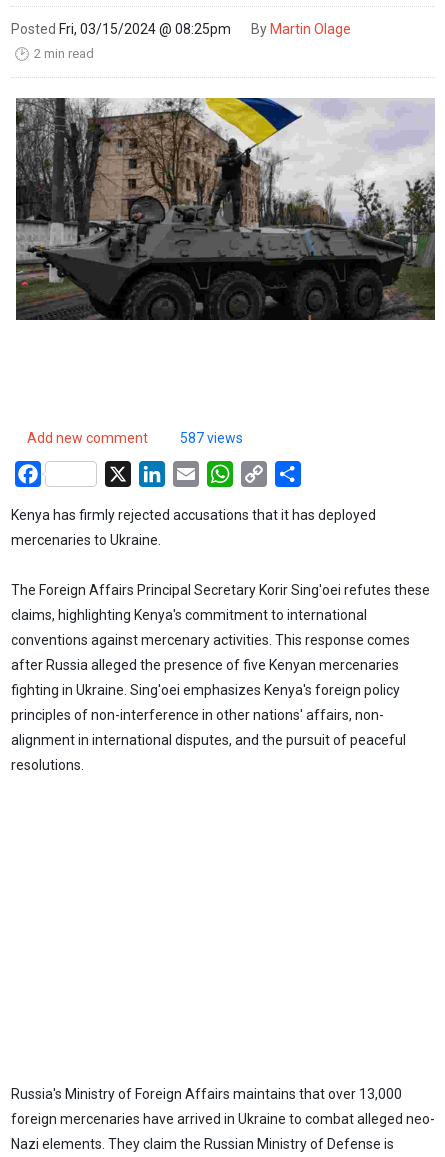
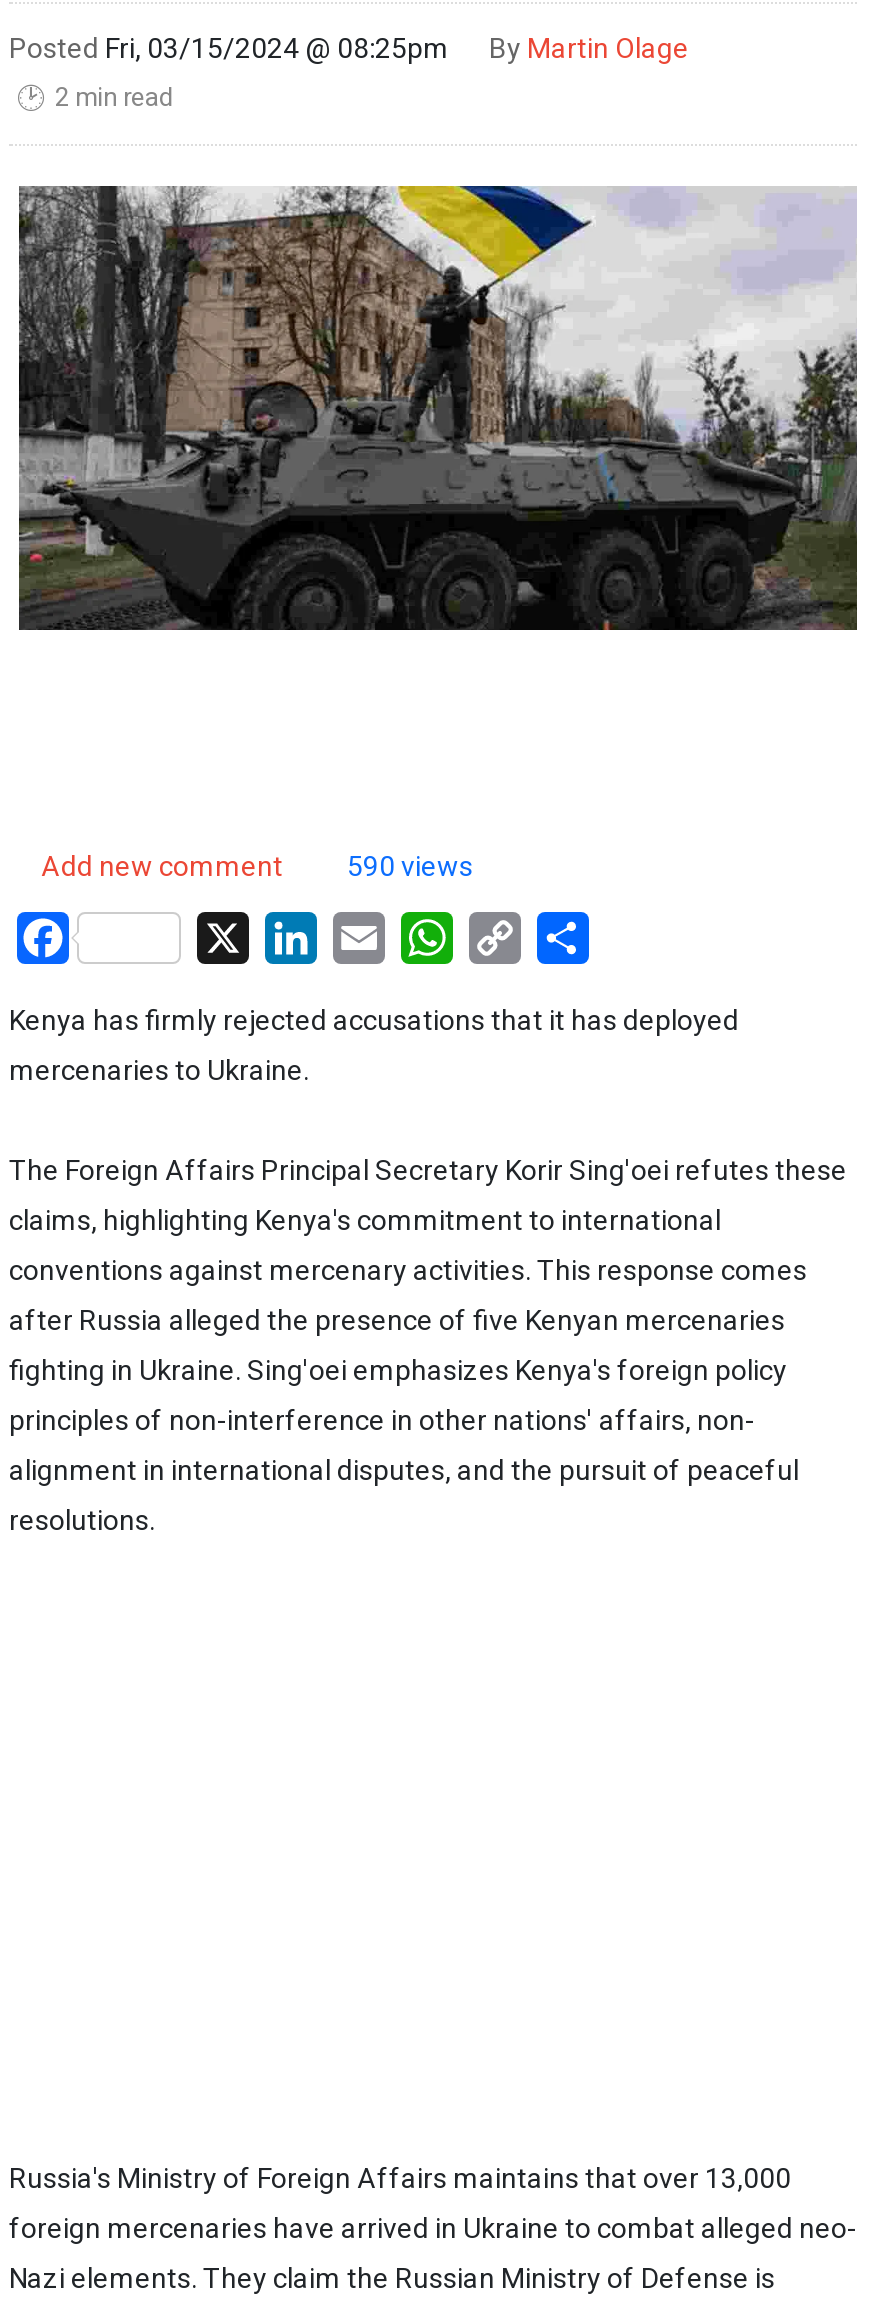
- Add new comment 587 views
+ Add new comment 590 views
